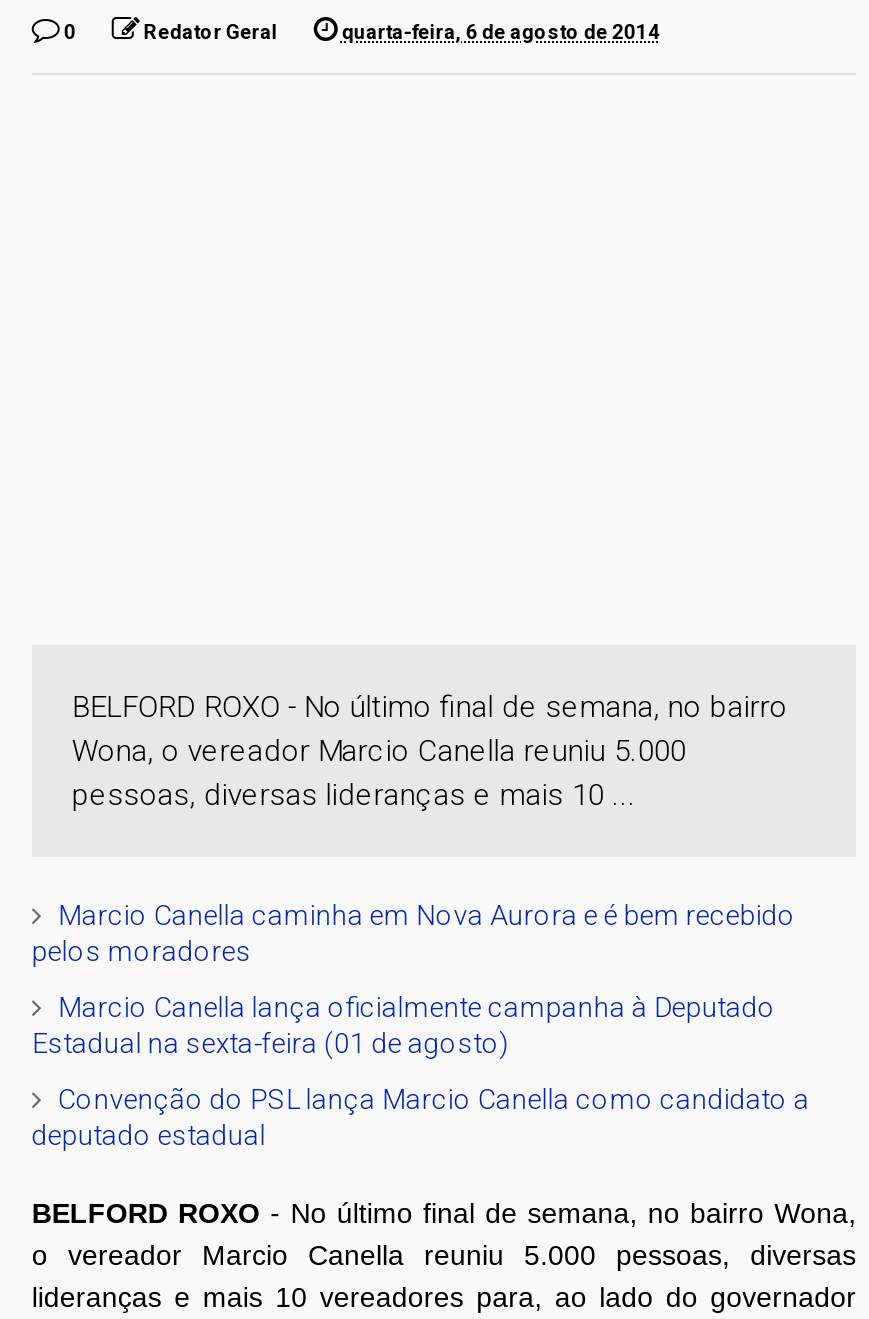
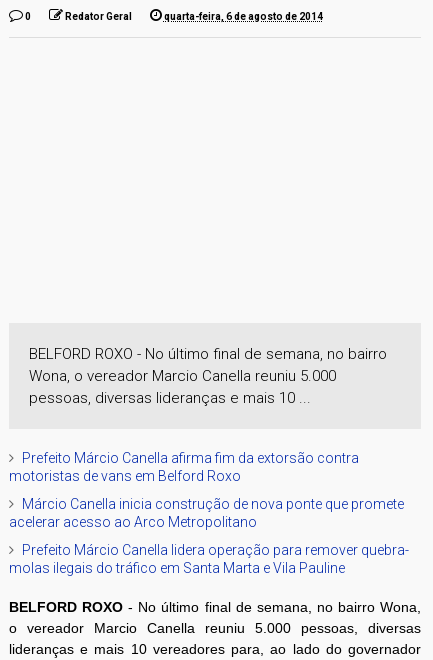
- Marcio Canella caminha em Nova Aurora e é bem recebido
- pelos moradores
+ Prefeito Márcio Canella afirma fim da extorsão contra
+ motoristas de vans em Belford Roxo

- Marcio Canella lança oficialmente campanha à Deputado
- Estadual na sexta-feira (01 de agosto)
+ Márcio Canella inicia construção de nova ponte que promete
+ acelerar acesso ao Arco Metropolitano

- Convenção do PSL lança Marcio Canella como candidato a
- deputado estadual
+ Prefeito Márcio Canella lidera operação para remover quebra-
+ molas ilegais do tráfico em Santa Marta e Vila Pauline
